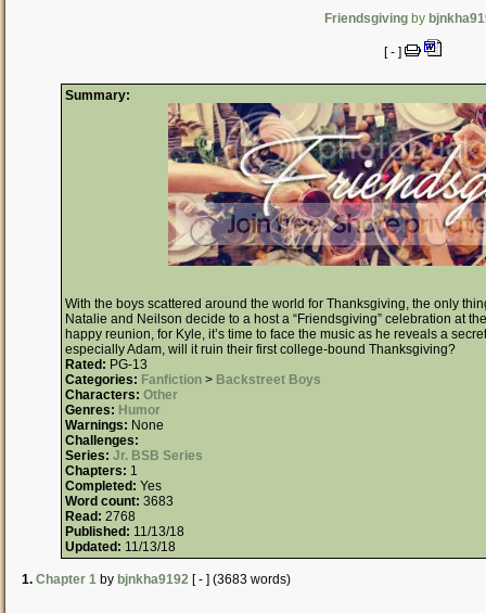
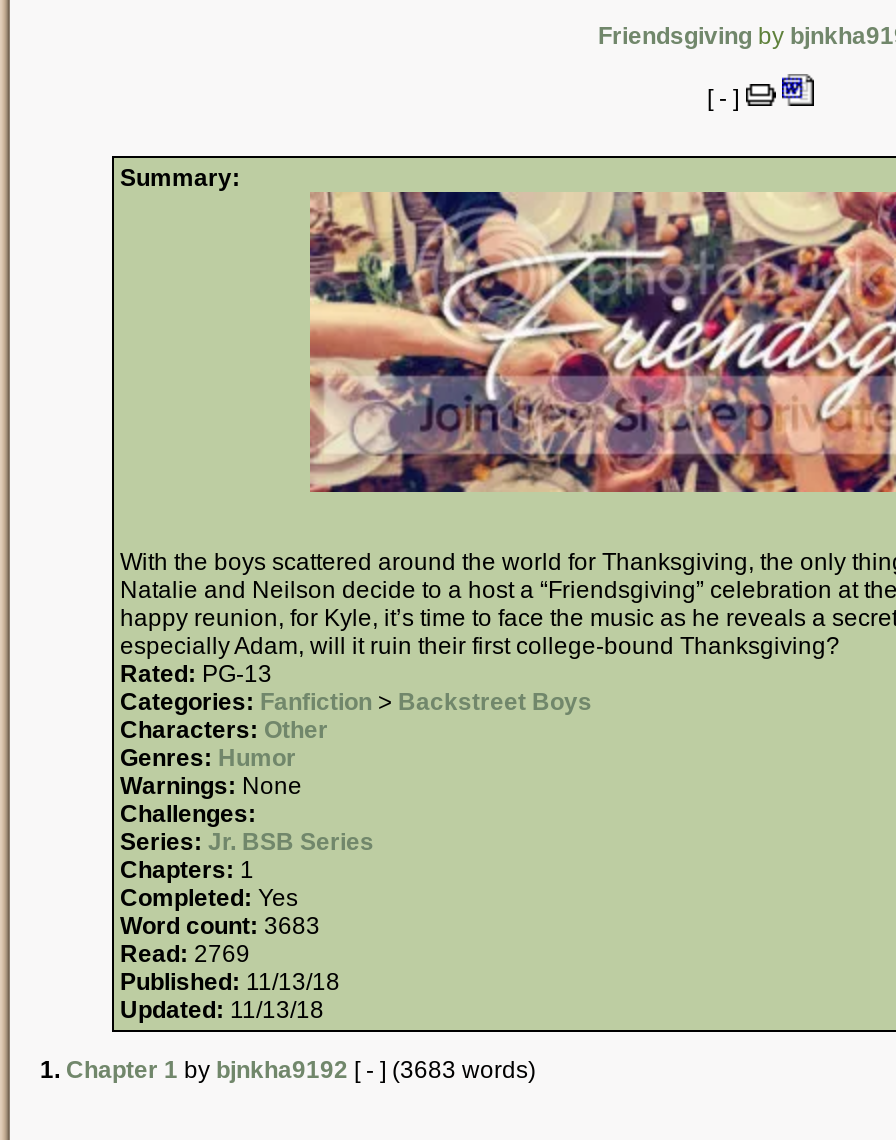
- Read: 2768
+ Read: 2769
